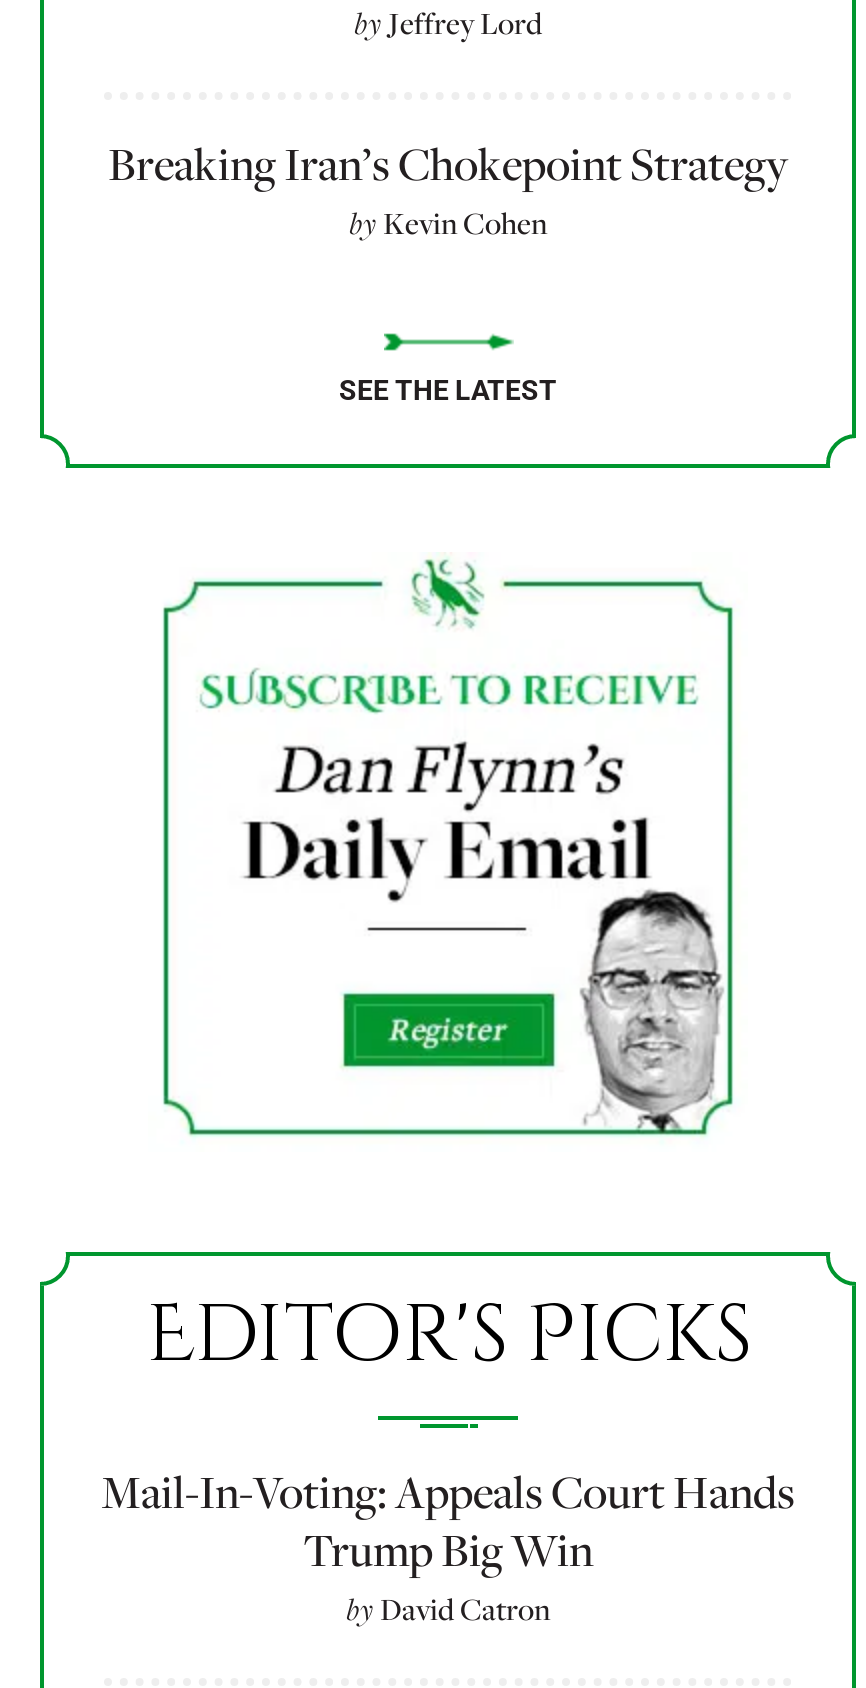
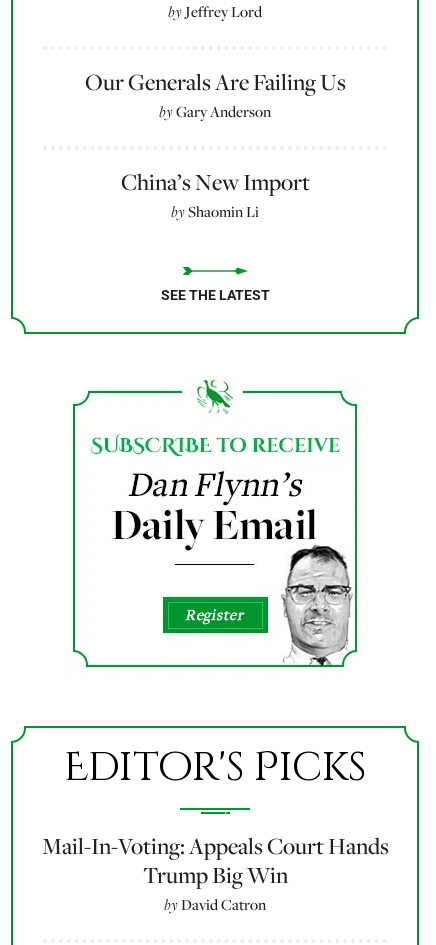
- Breaking Iran’s Chokepoint Strategy
- by Kevin Cohen
+ Our Generals Are Failing Us
+ by Gary Anderson
+ China’s New Import
+ by Shaomin Li
